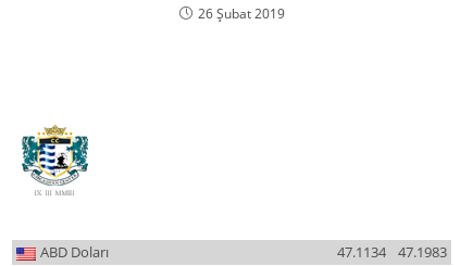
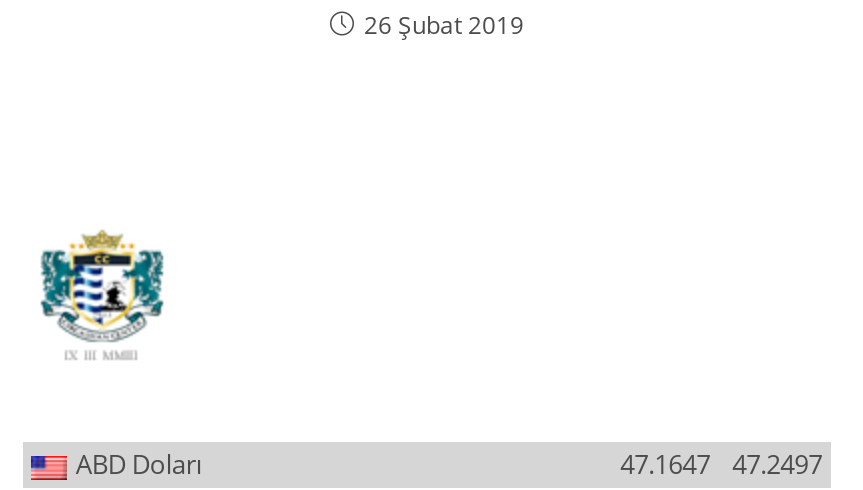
- 47.1134
+ 47.1647

- 47.1983
+ 47.2497
